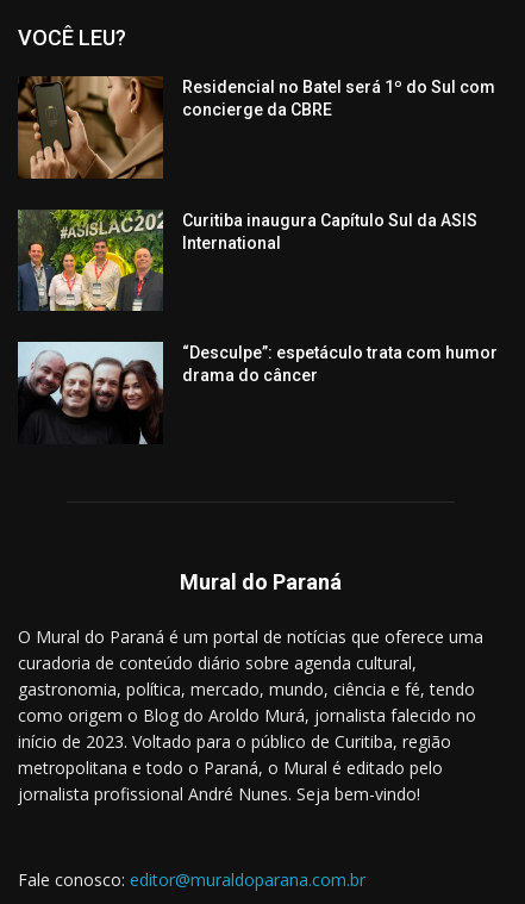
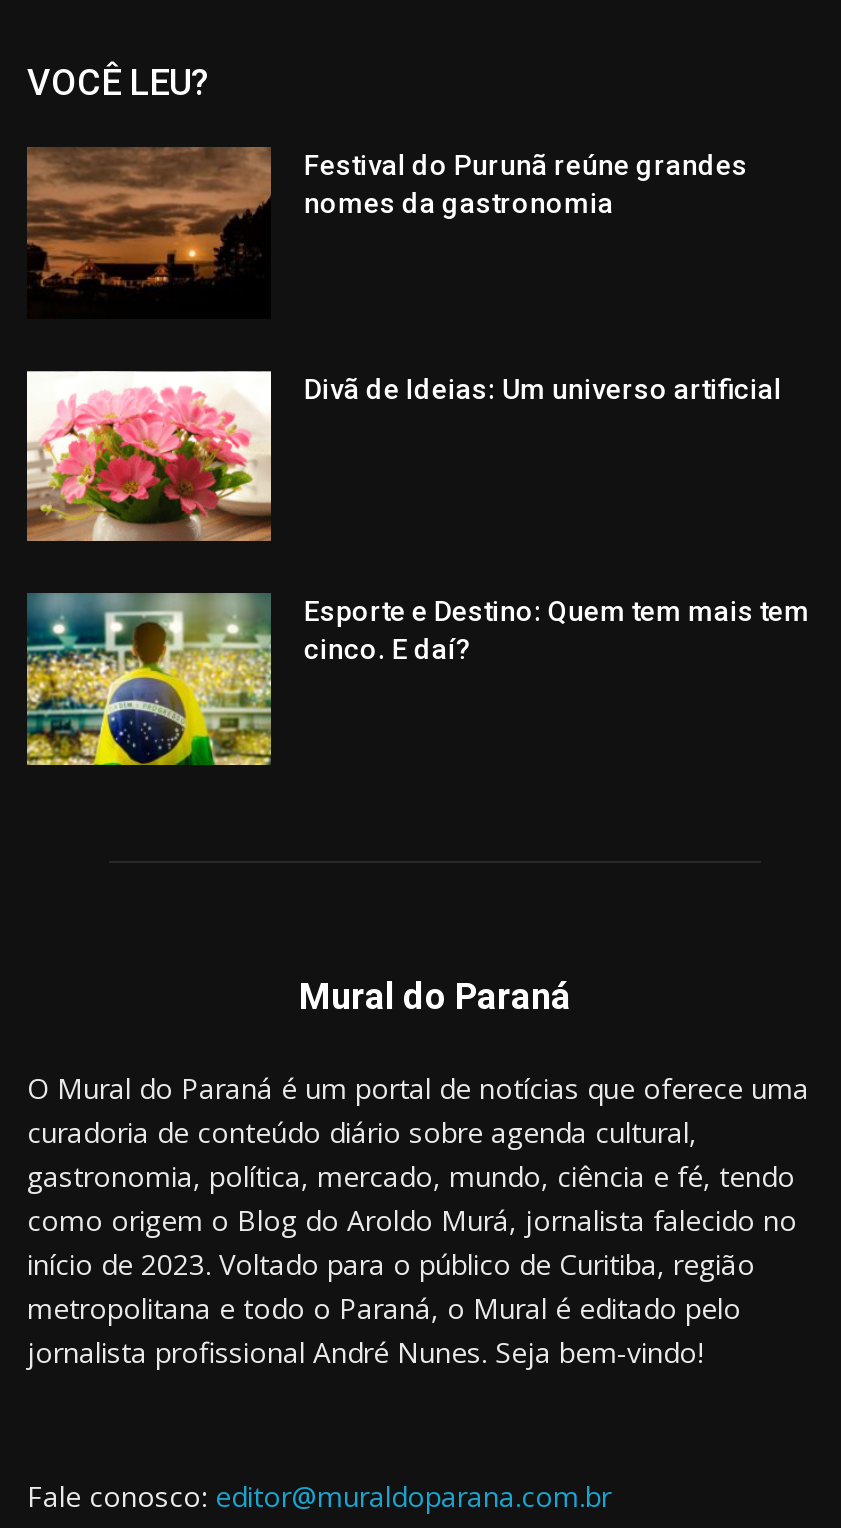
- [image]
- Residencial no Batel será 1º do Sul com
- concierge da CBRE
+ [image]
+ Festival do Purunã reúne grandes
+ nomes da gastronomia

- [image]
- Curitiba inaugura Capítulo Sul da ASIS
- International
+ [image]
+ Divã de Ideias: Um universo artificial

- [image]
- “Desculpe”: espetáculo trata com humor
- drama do câncer
+ [image]
+ Esporte e Destino: Quem tem mais tem
+ cinco. E daí?
